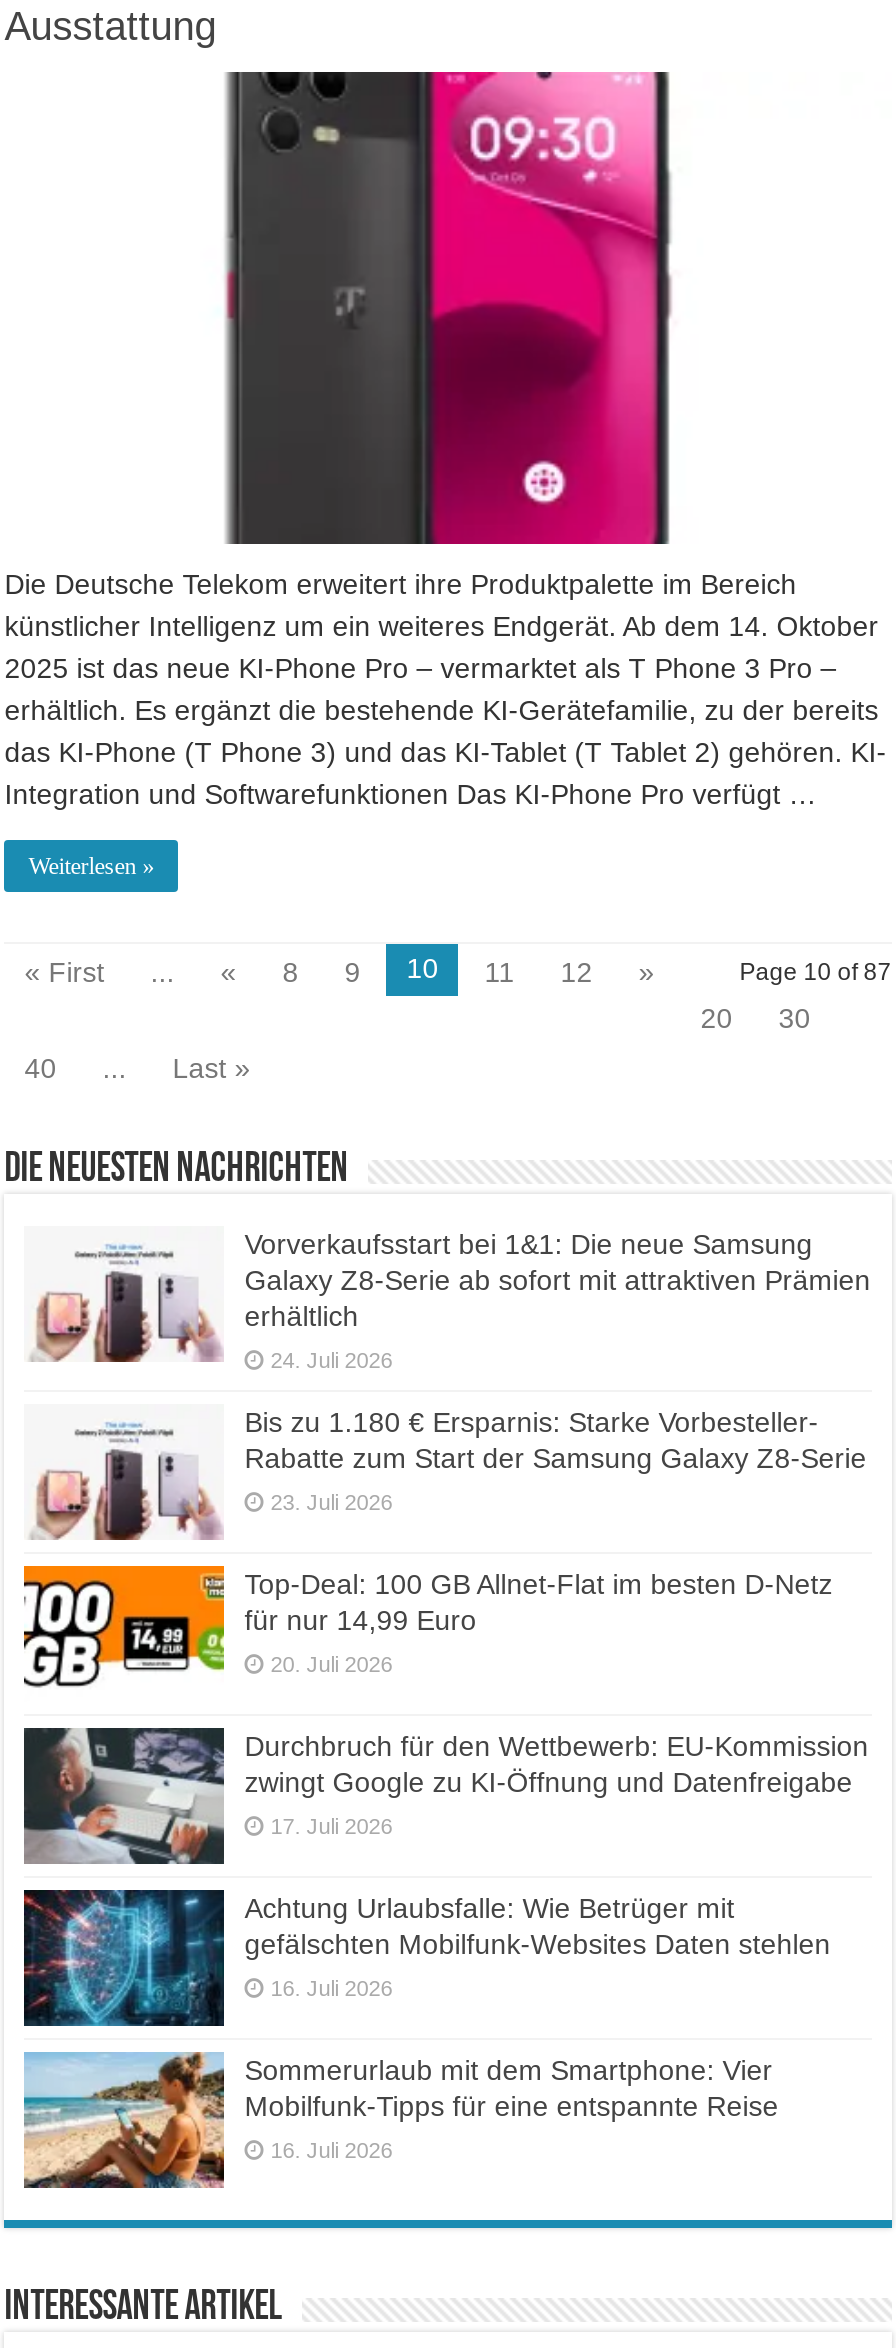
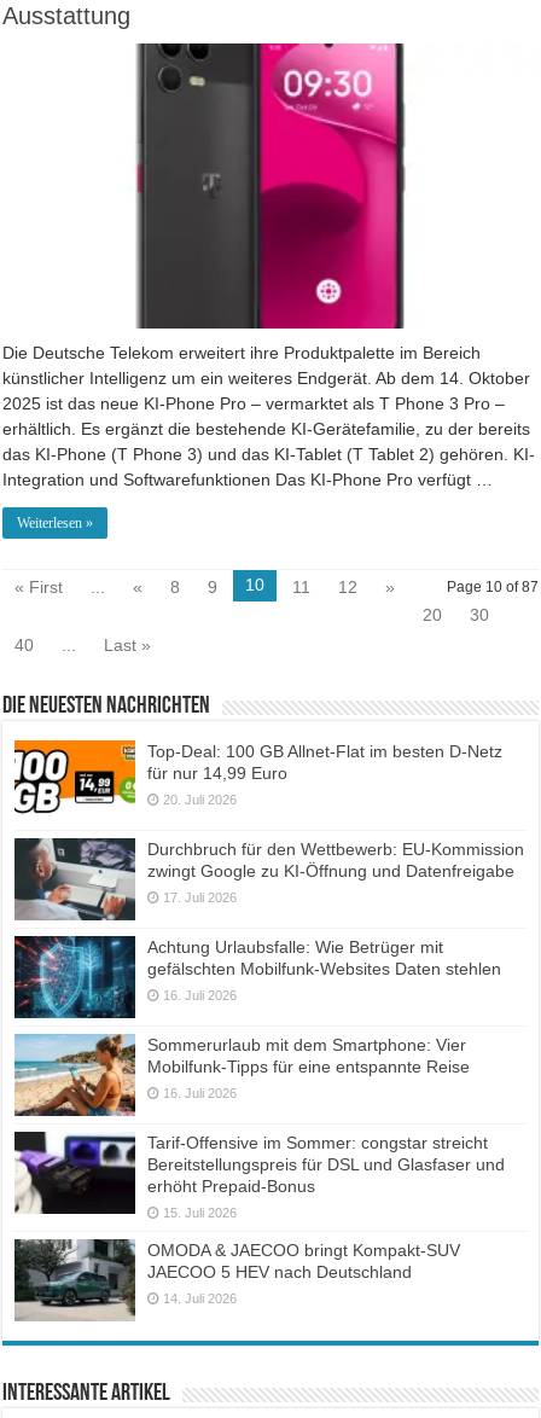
- [image]
- Vorverkaufsstart bei 1&1: Die neue Samsung
- Galaxy Z8-Serie ab sofort mit attraktiven Prämien
- erhältlich
- 24. Juli 2026
- Bis zu 1.180 € Ersparnis: Starke Vorbesteller-
- Rabatte zum Start der Samsung Galaxy Z8-Serie
- 23. Juli 2026

- [image]

moved up: [image] | Top-Deal: 100 GB Allnet-Flat im besten D-Netz | für nur 14,99 Euro | ... | Mobilfunk-Tipps für eine entspannte Reise | 16. Juli 2026

+ [image]
+ Tarif-Offensive im Sommer: congstar streicht
+ Bereitstellungspreis für DSL und Glasfaser und
+ erhöht Prepaid-Bonus
+ 15. Juli 2026
+ OMODA & JAECOO bringt Kompakt-SUV
+ JAECOO 5 HEV nach Deutschland
+ 14. Juli 2026

+ [image]
